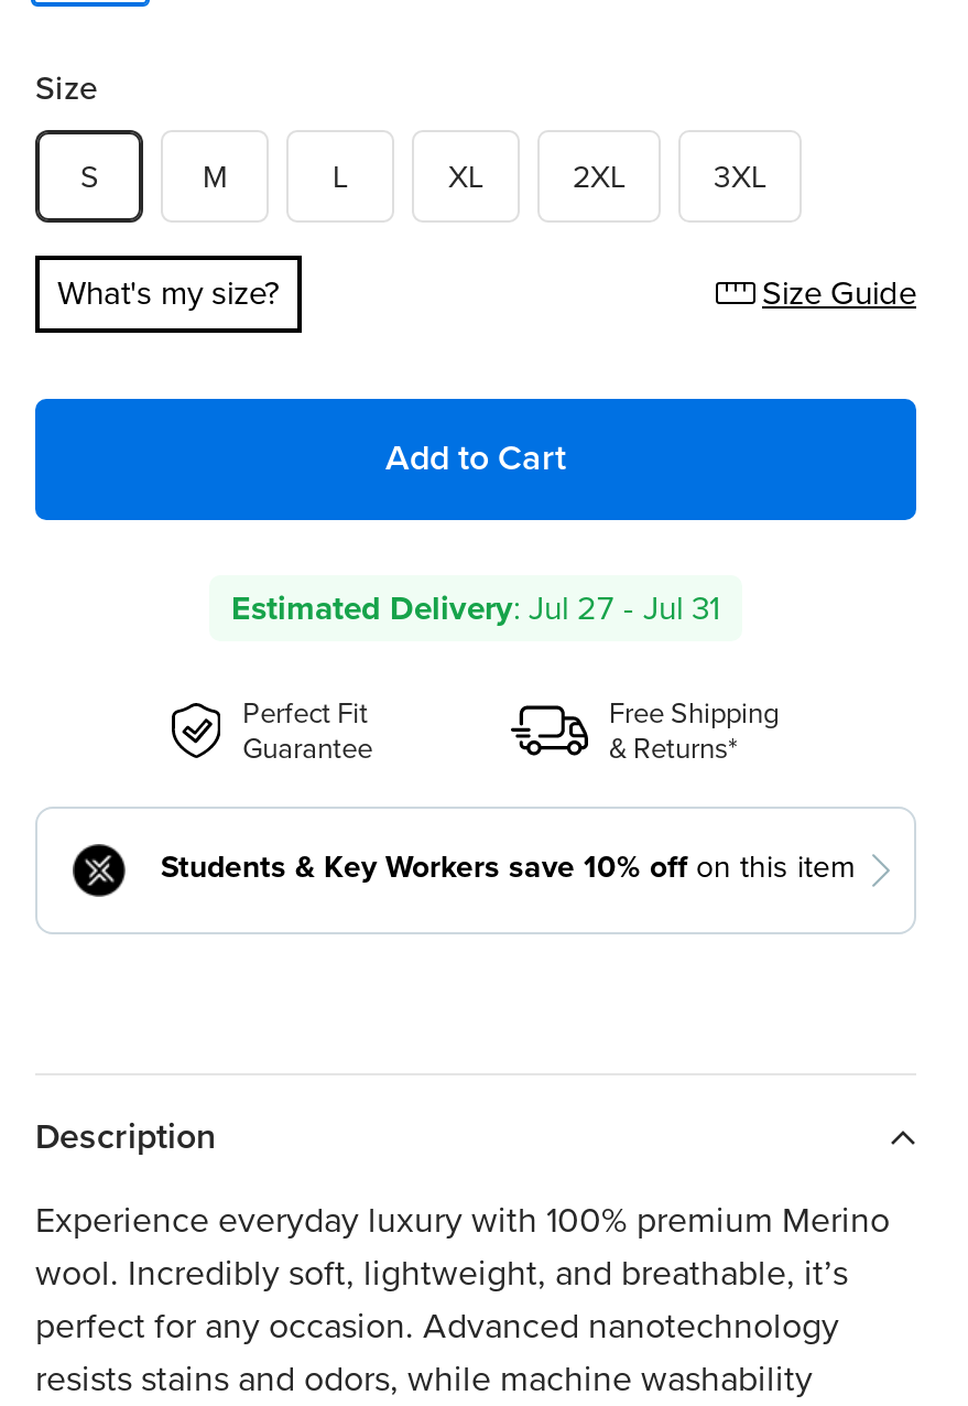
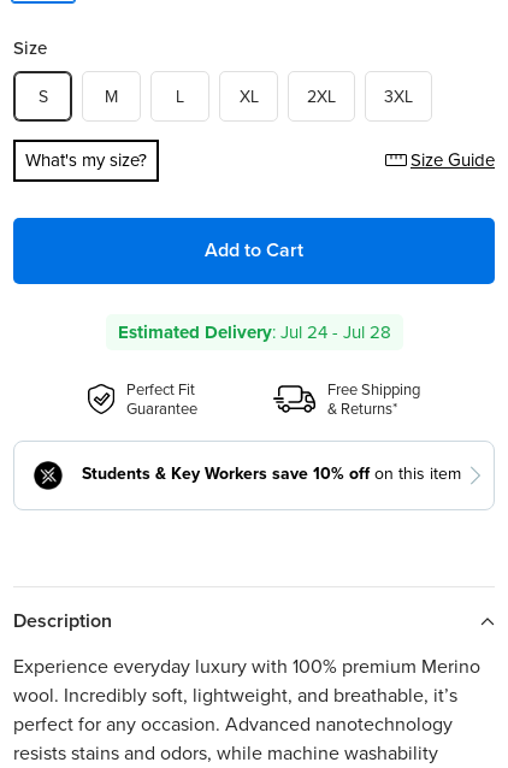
- Estimated Delivery : Jul 27 - Jul 31
+ Estimated Delivery: Jul 24 - Jul 28
